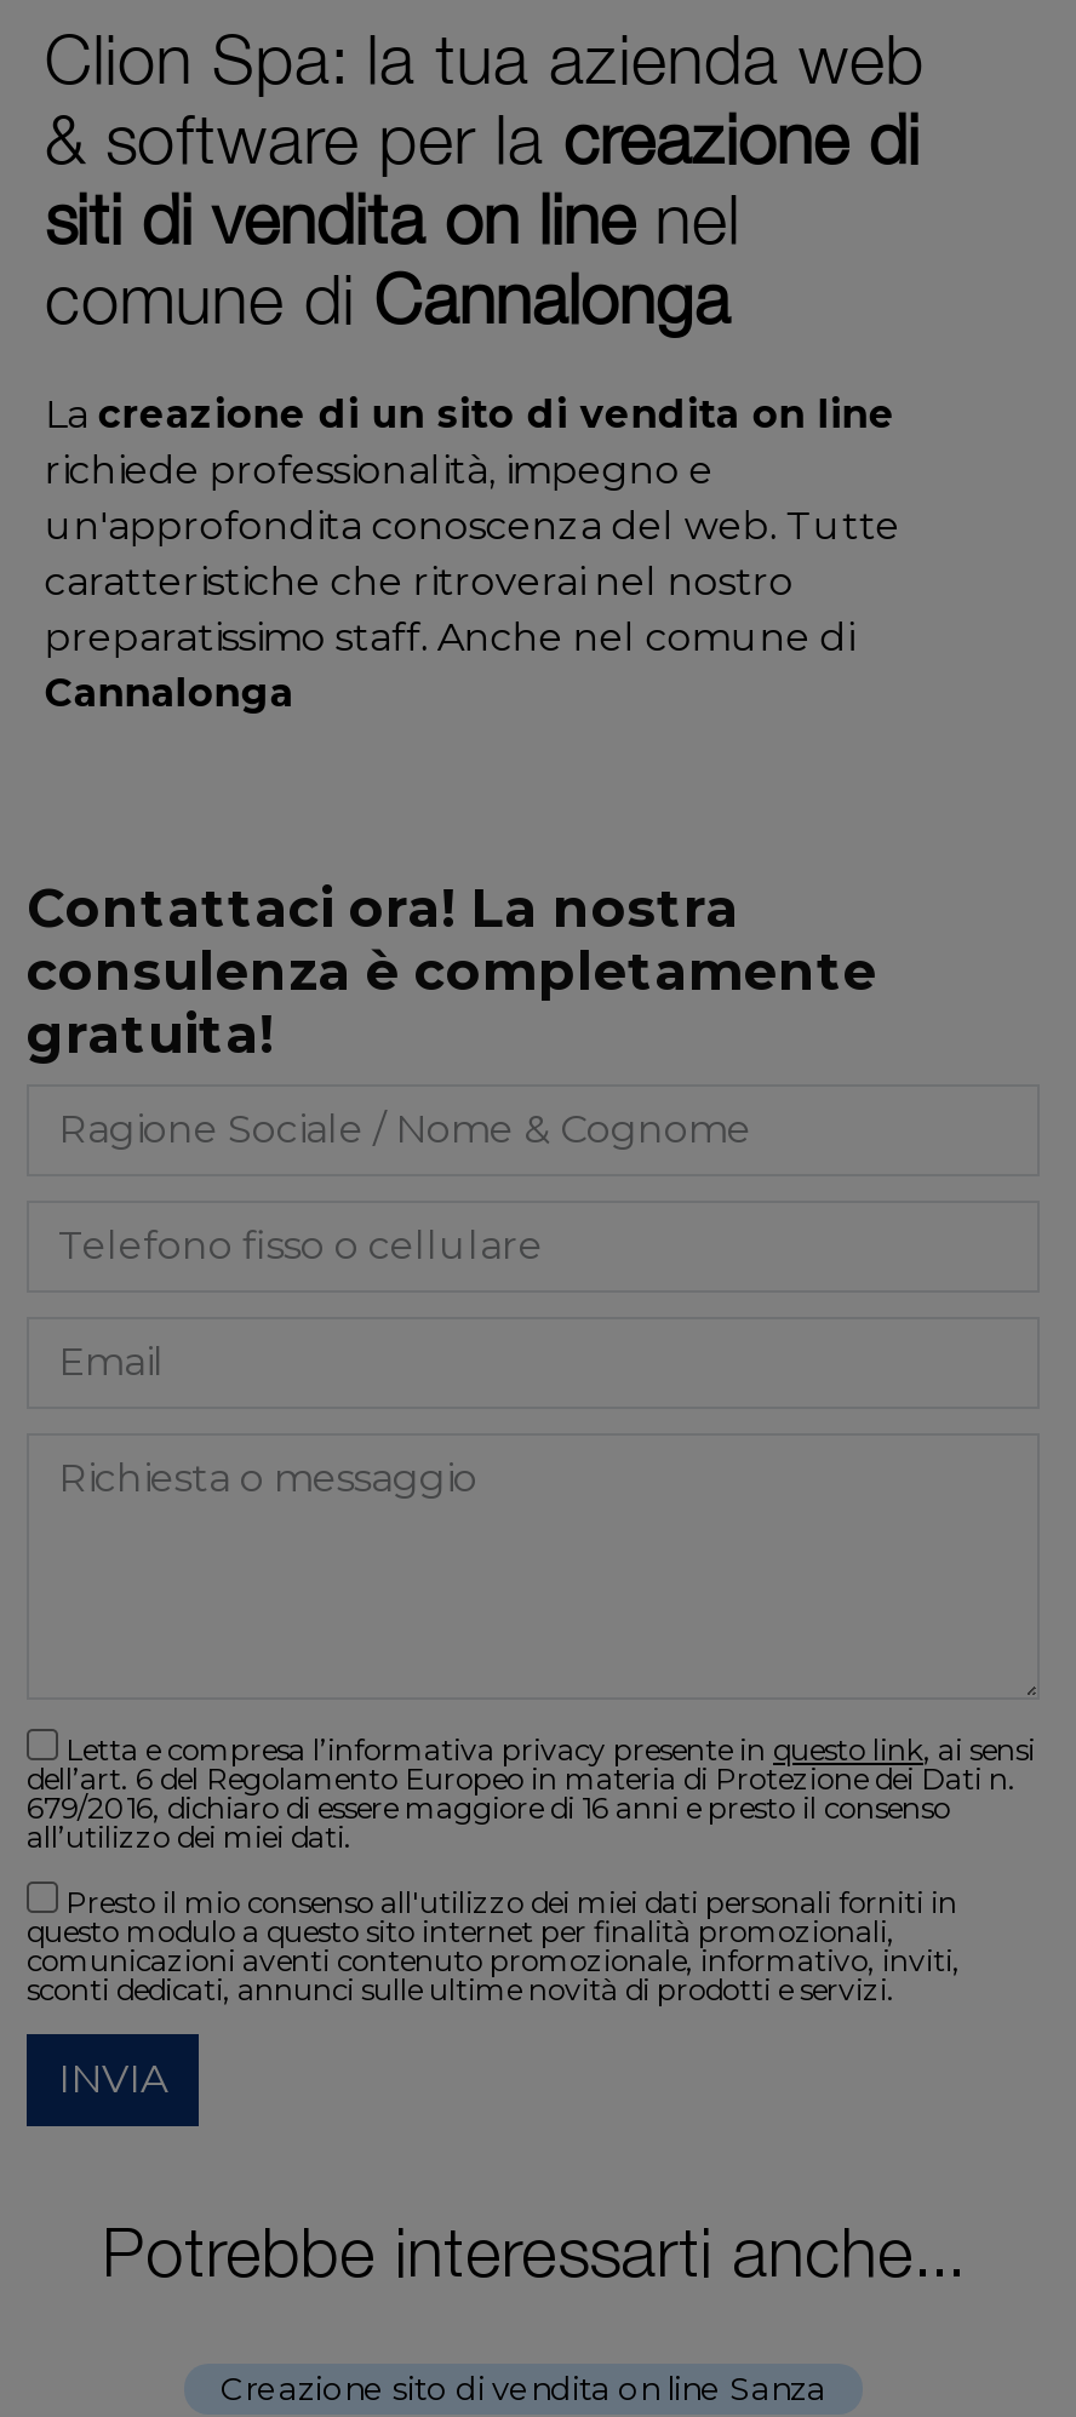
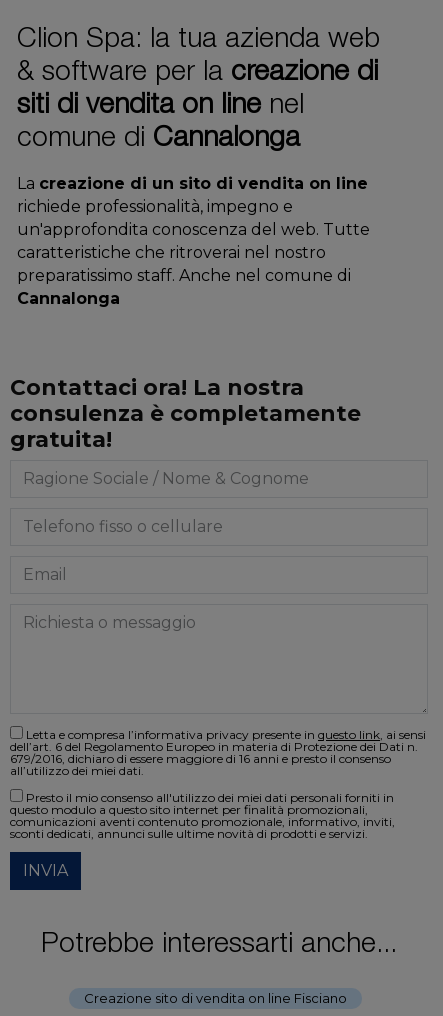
- Creazione sito di vendita on line Sanza
+ Creazione sito di vendita on line Fisciano
